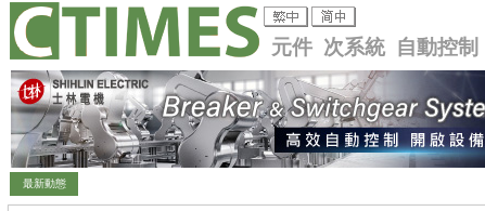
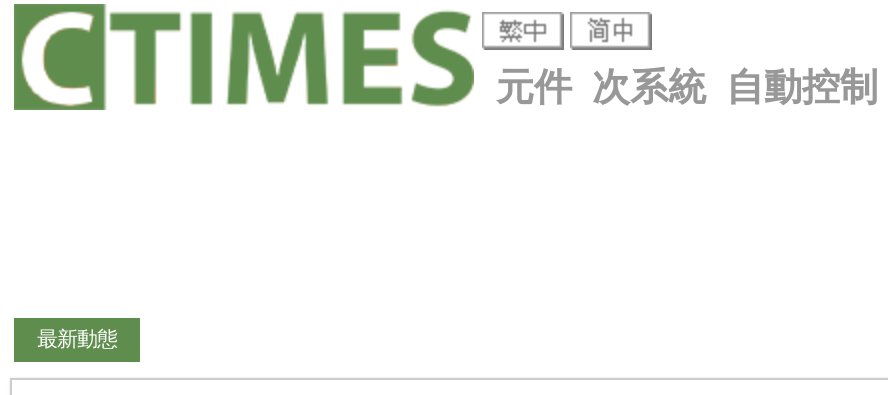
- [image]
